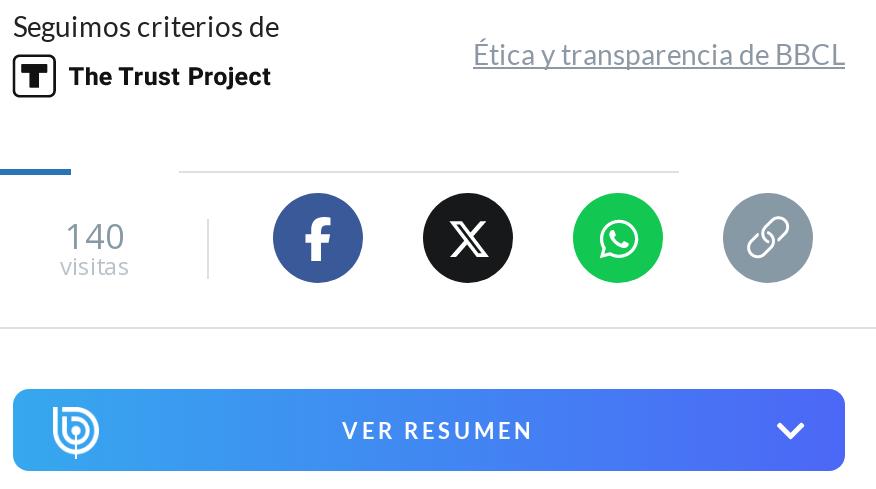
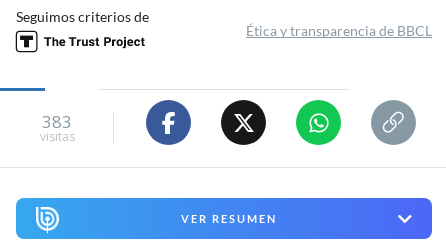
- 140
+ 383
